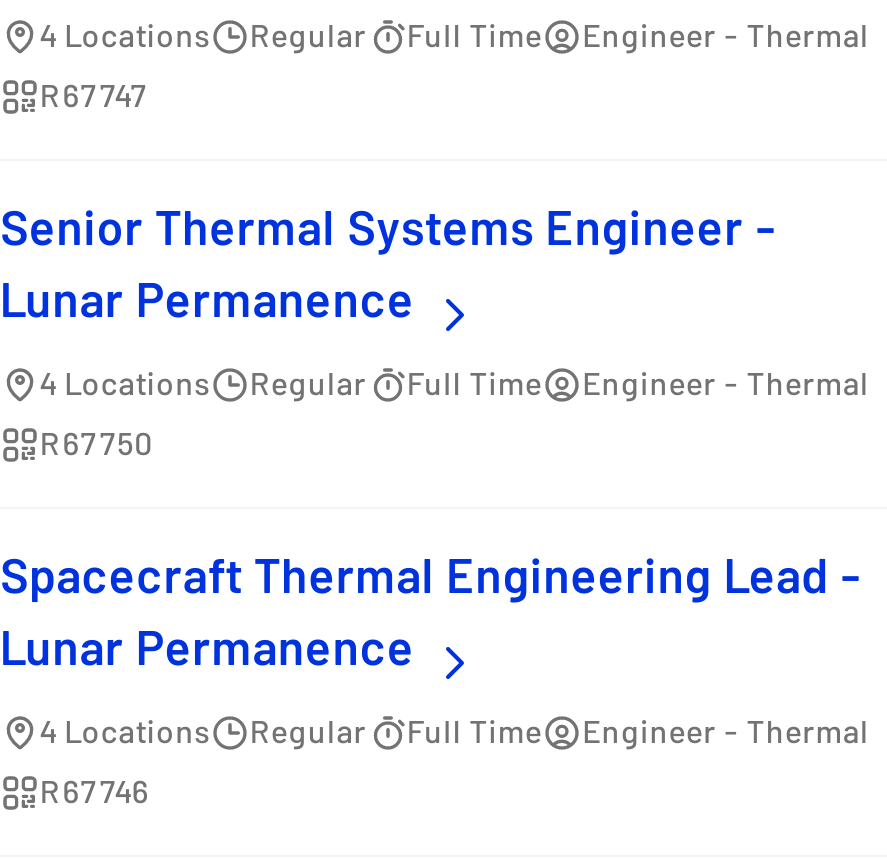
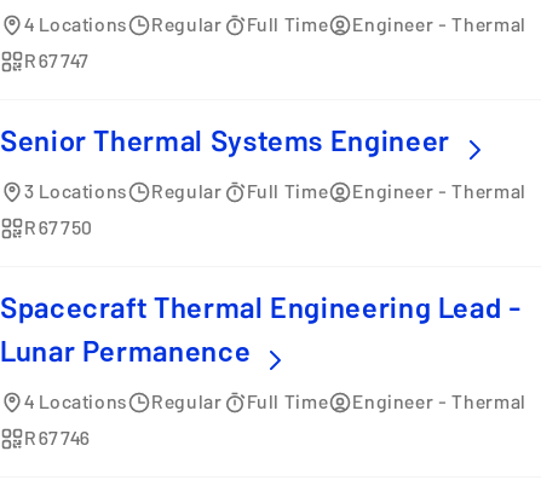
- Senior Thermal Systems Engineer -
- Lunar Permanence
- 4 Locations
+ Senior Thermal Systems Engineer
+ 3 Locations
